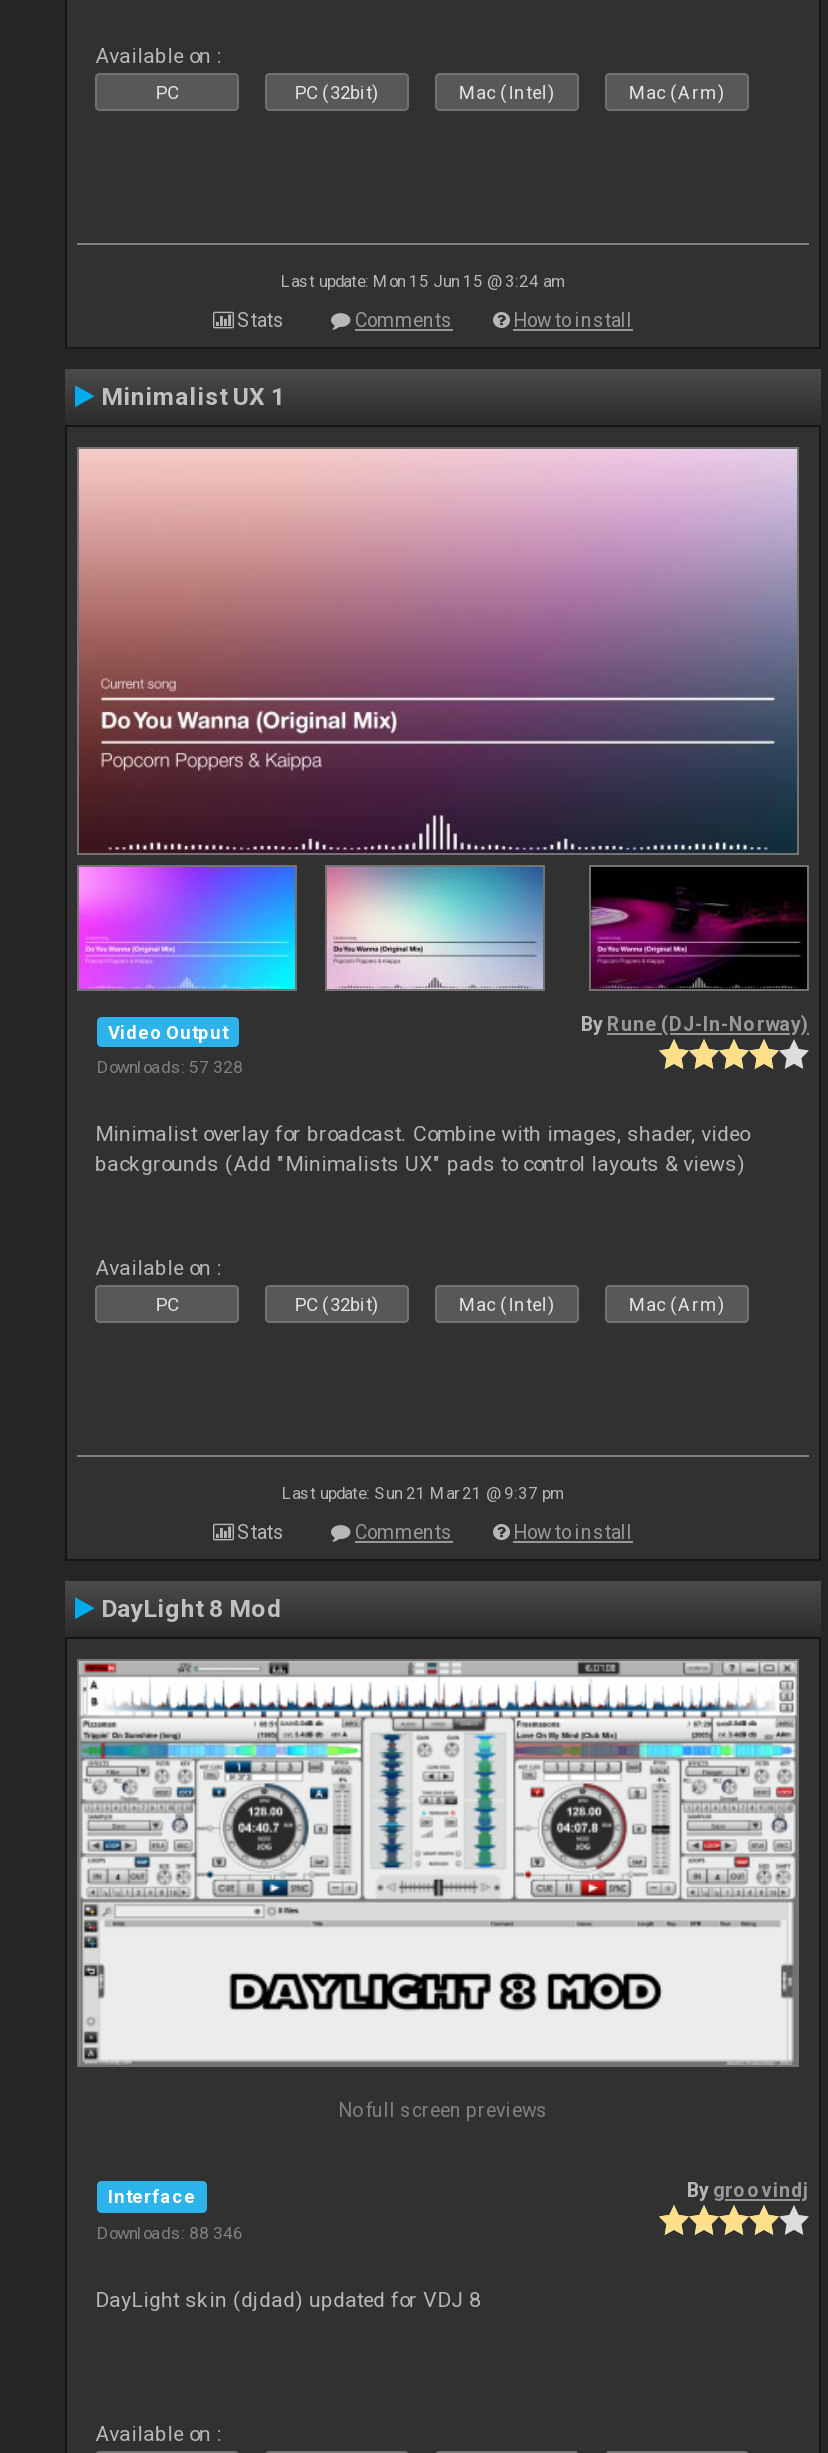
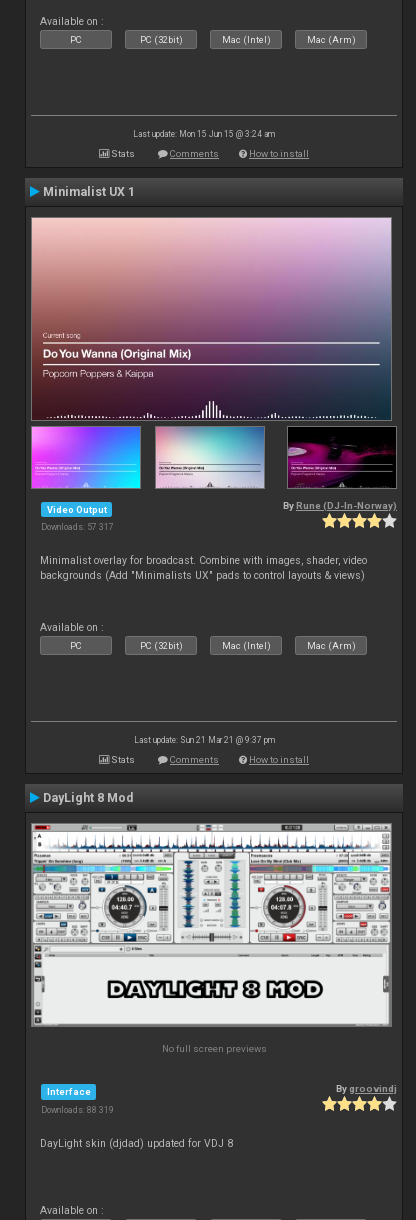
- Downloads: 57 328
+ Downloads: 57 317

- Downloads: 88 346
+ Downloads: 88 319
